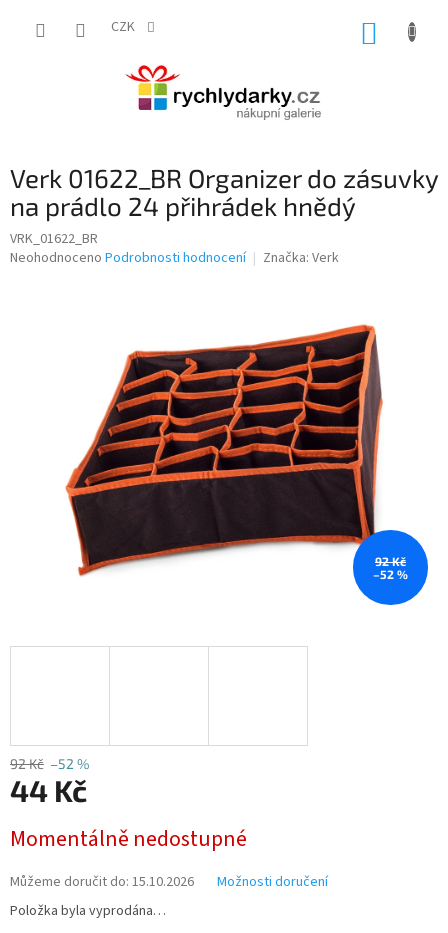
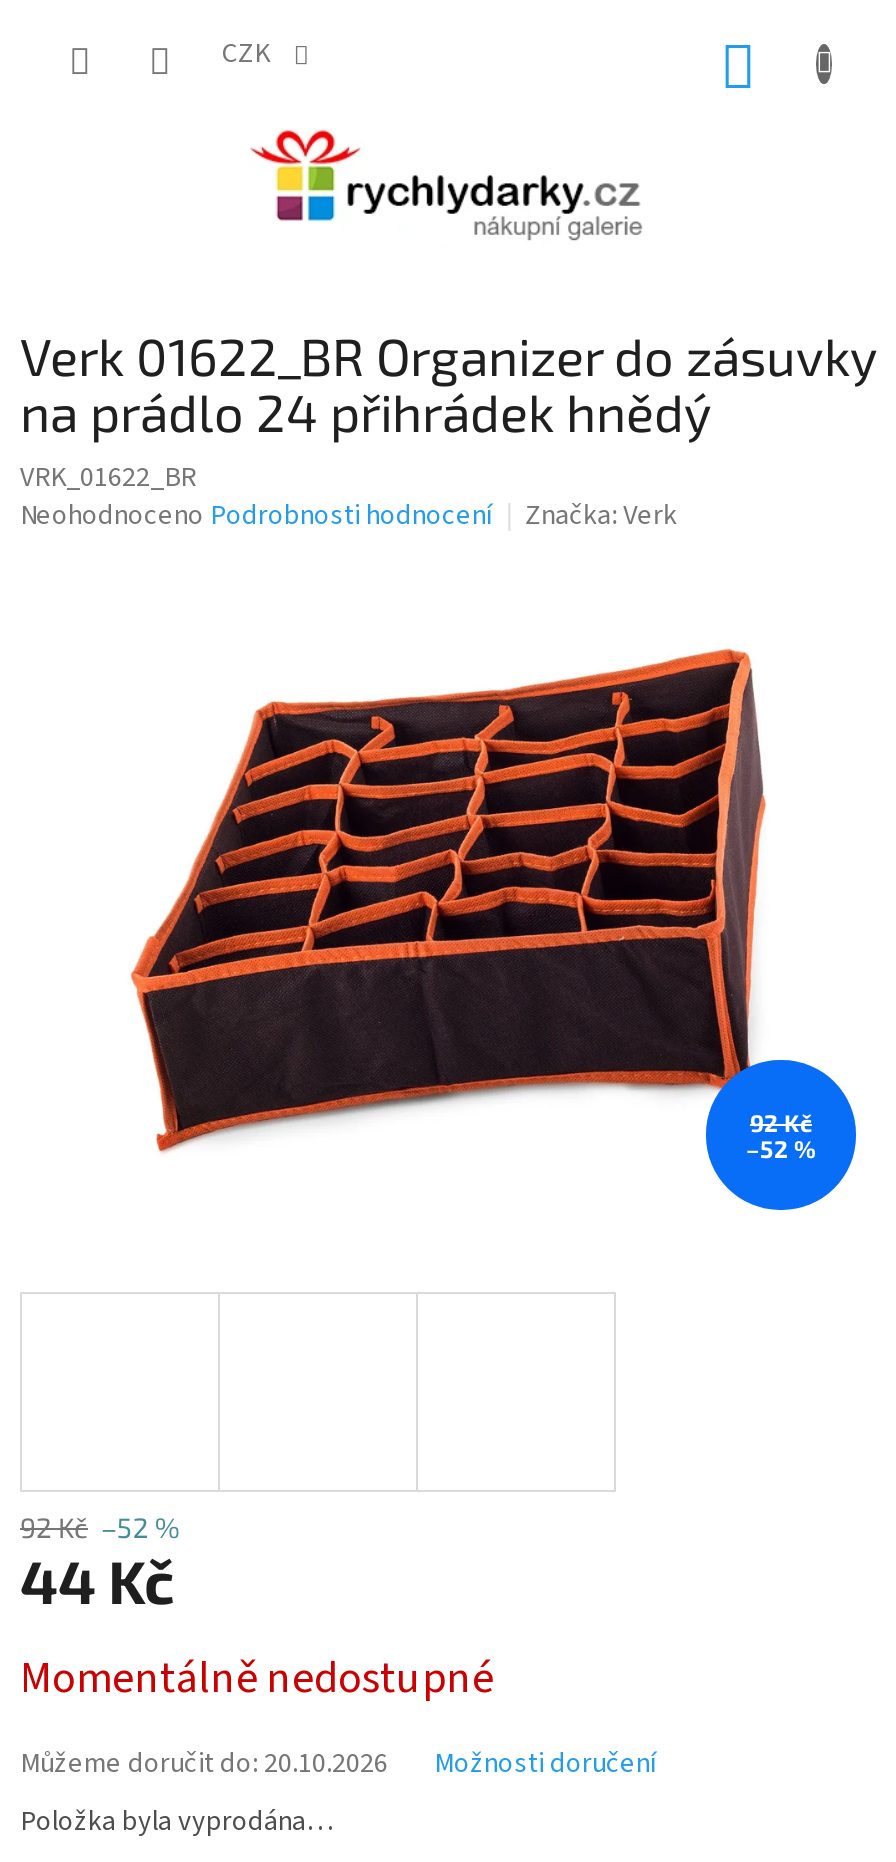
- Můžeme doručit do: 15.10.2026
+ Můžeme doručit do: 20.10.2026
